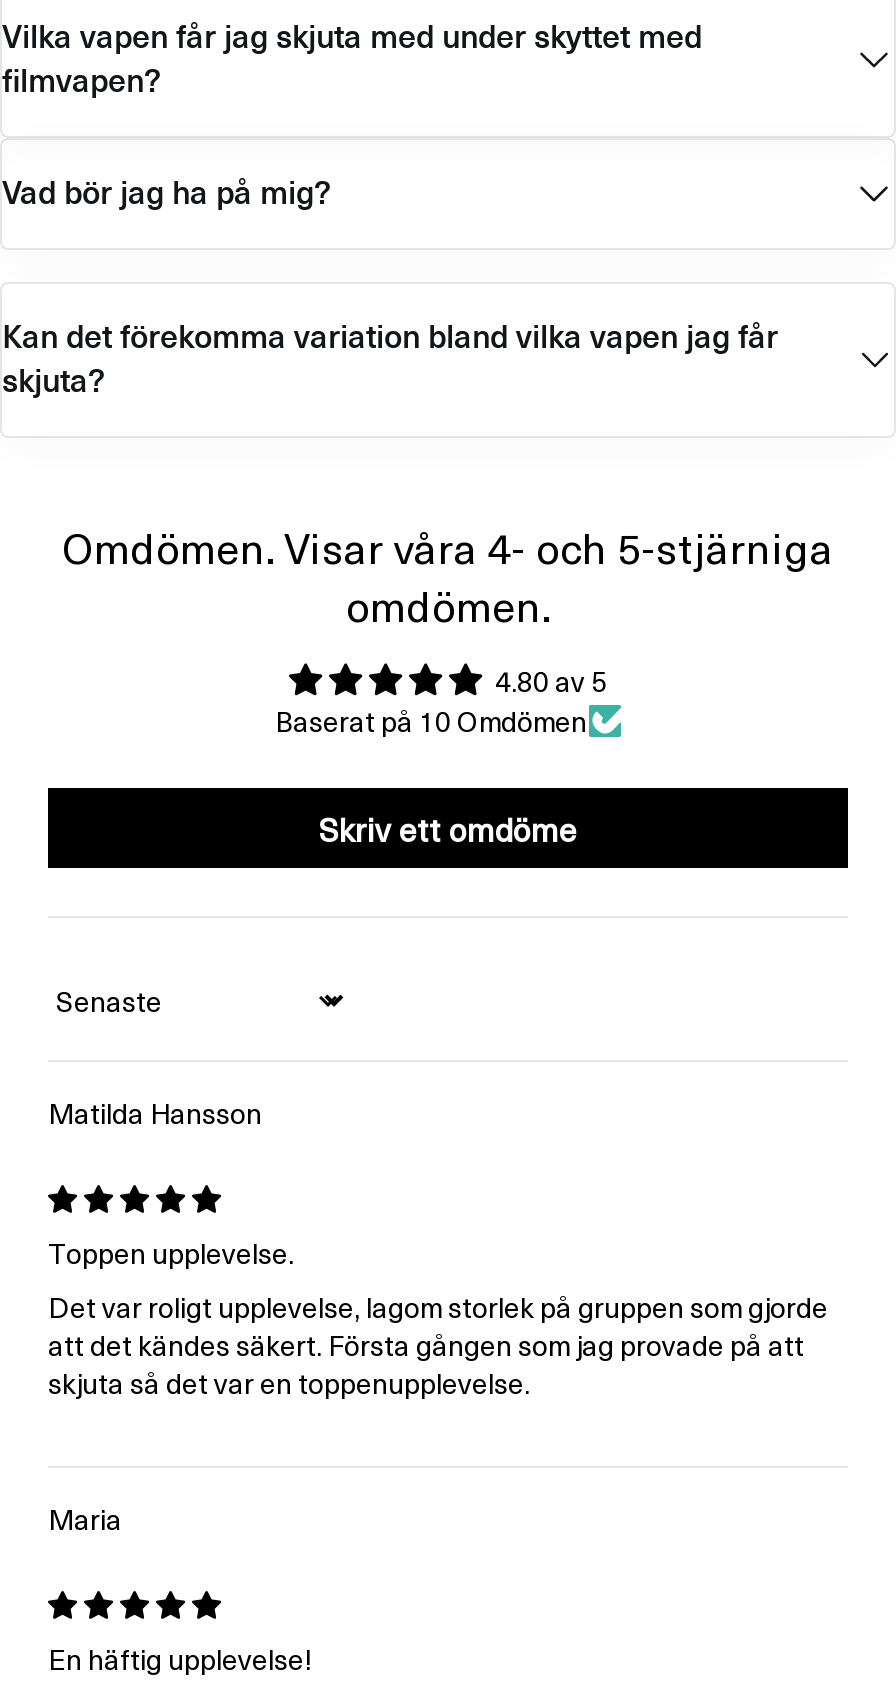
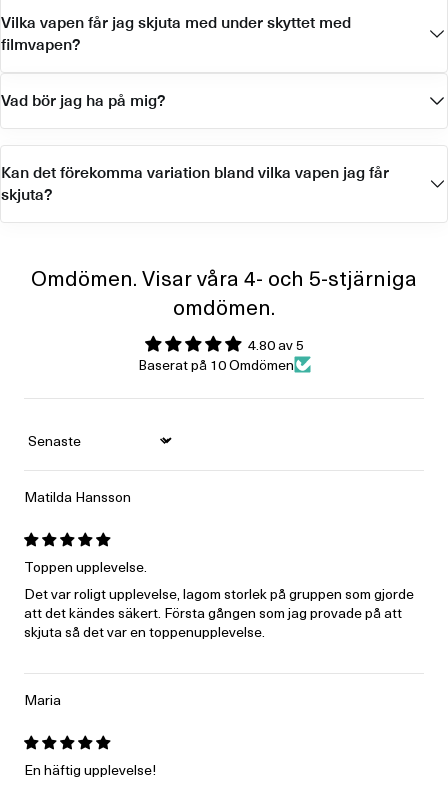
- Skriv ett omdöme
